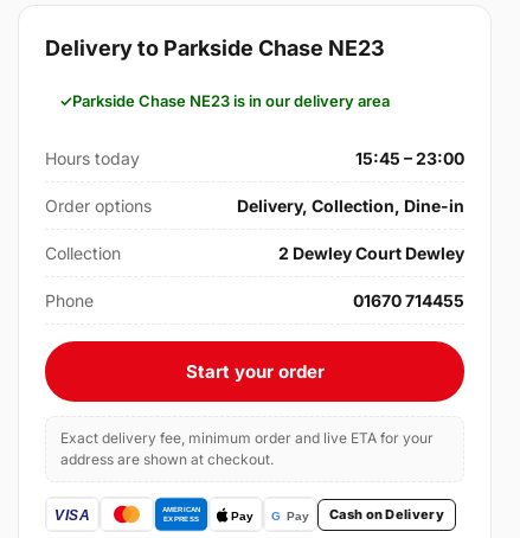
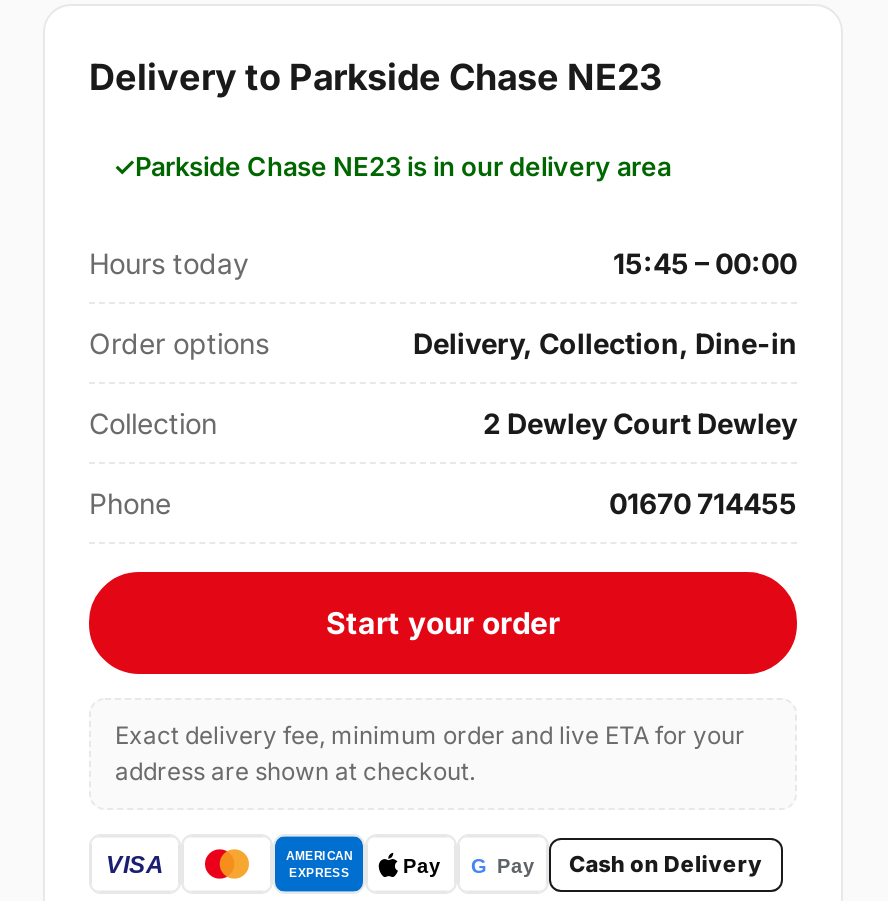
- 15:45 – 23:00
+ 15:45 – 00:00
